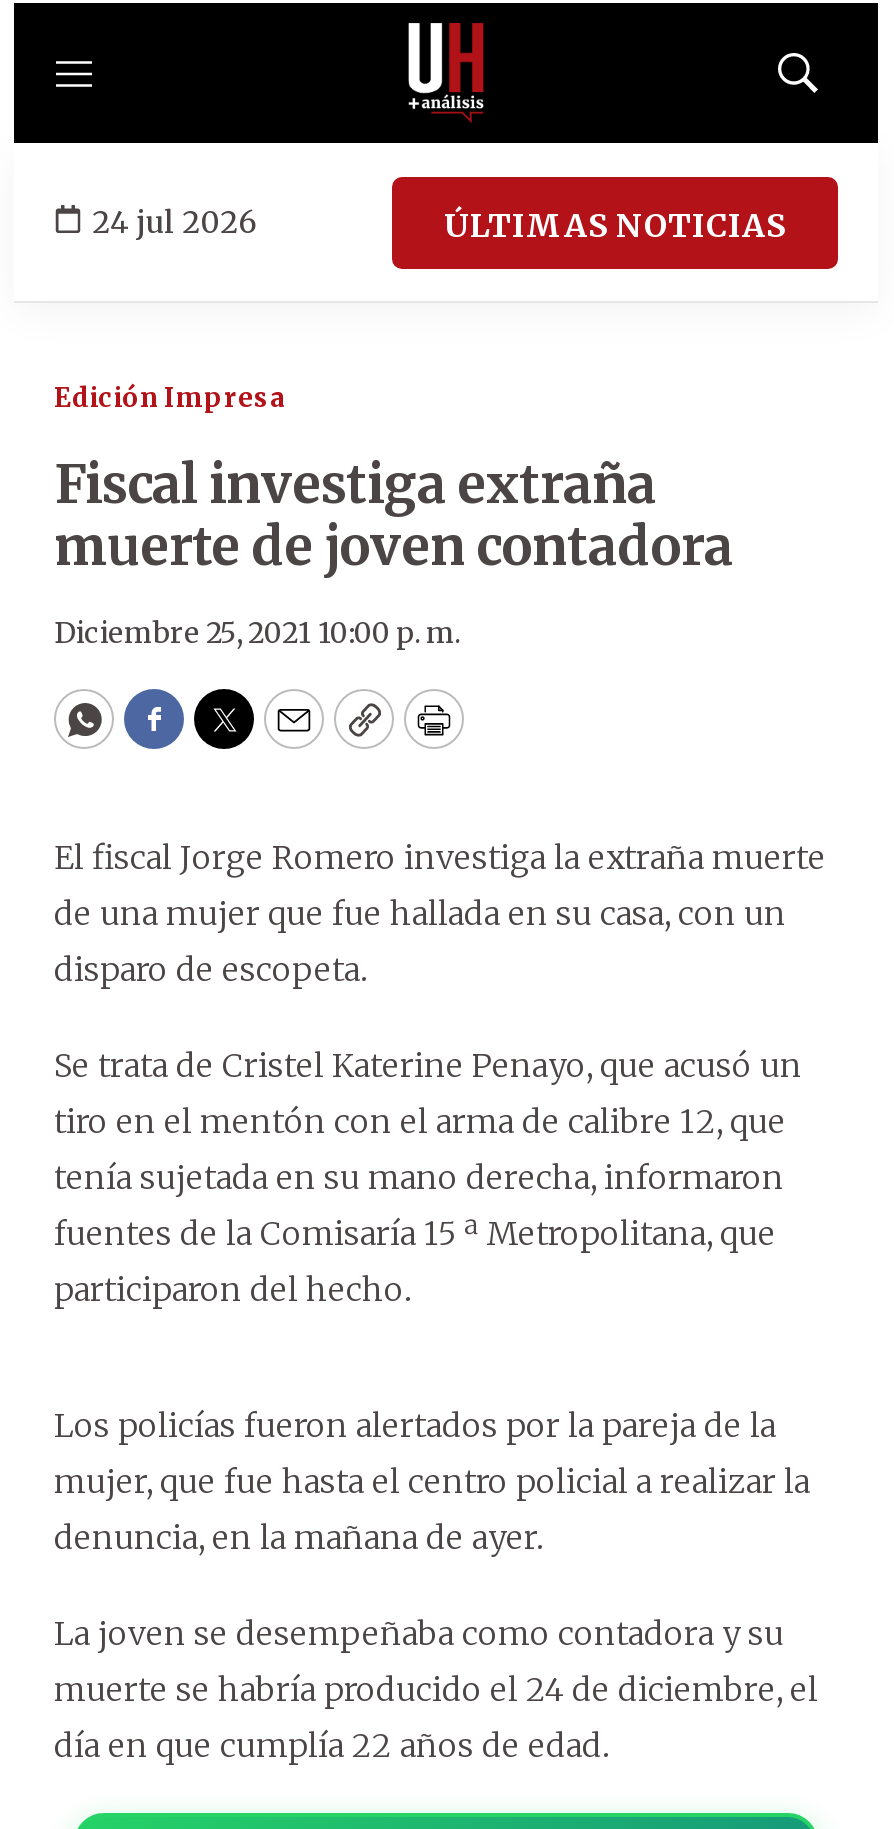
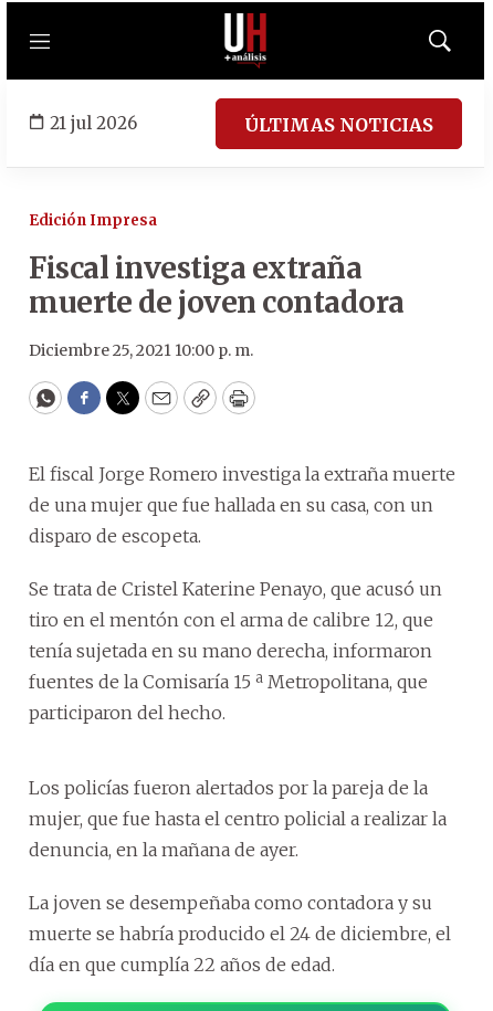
- 24 jul 2026
+ 21 jul 2026
